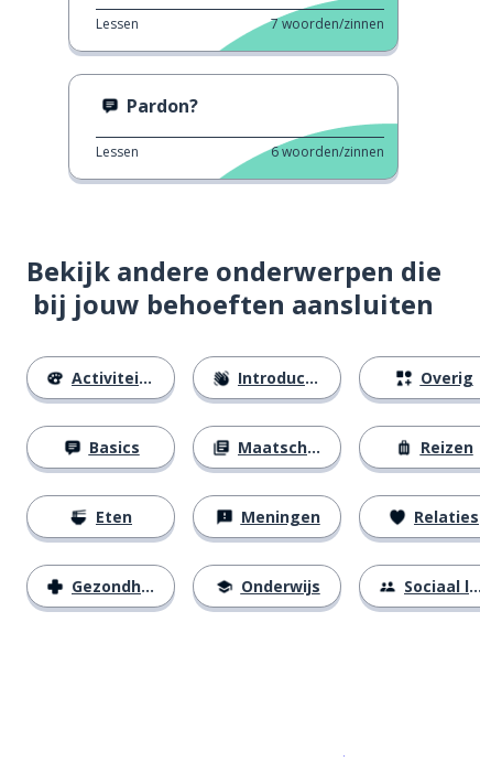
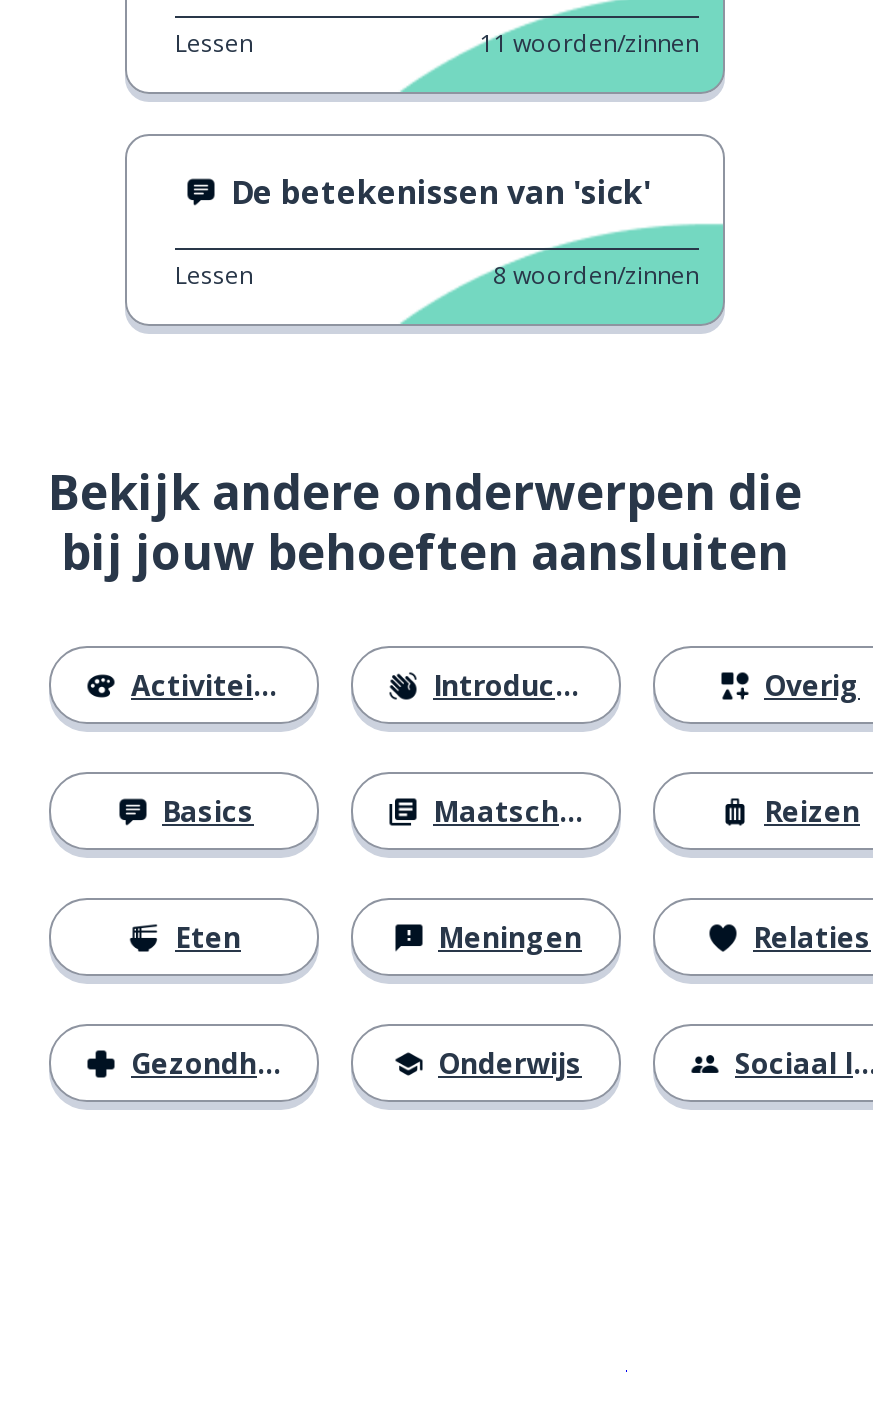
- 7 woorden/zinnen
+ 11 woorden/zinnen

- Pardon?
+ De betekenissen van 'sick'

- 6 woorden/zinnen
+ 8 woorden/zinnen
